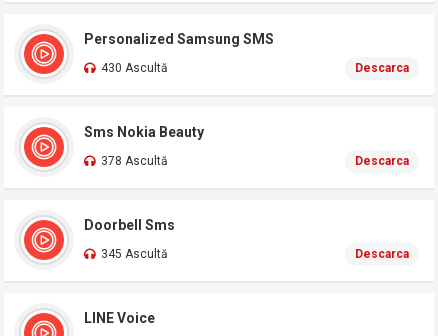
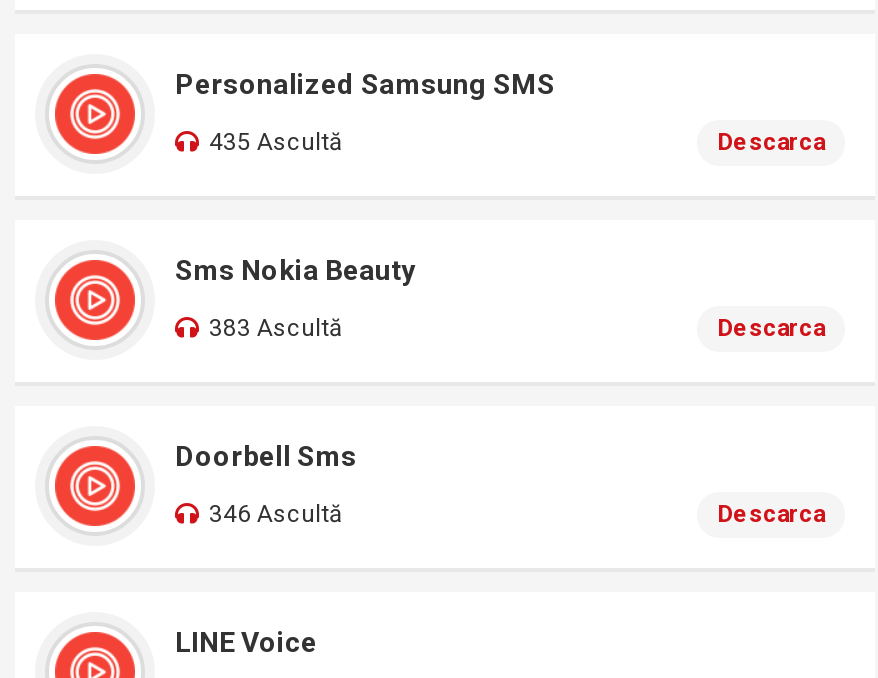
- 430 Ascultă
+ 435 Ascultă

- 378 Ascultă
+ 383 Ascultă

- 345 Ascultă
+ 346 Ascultă
